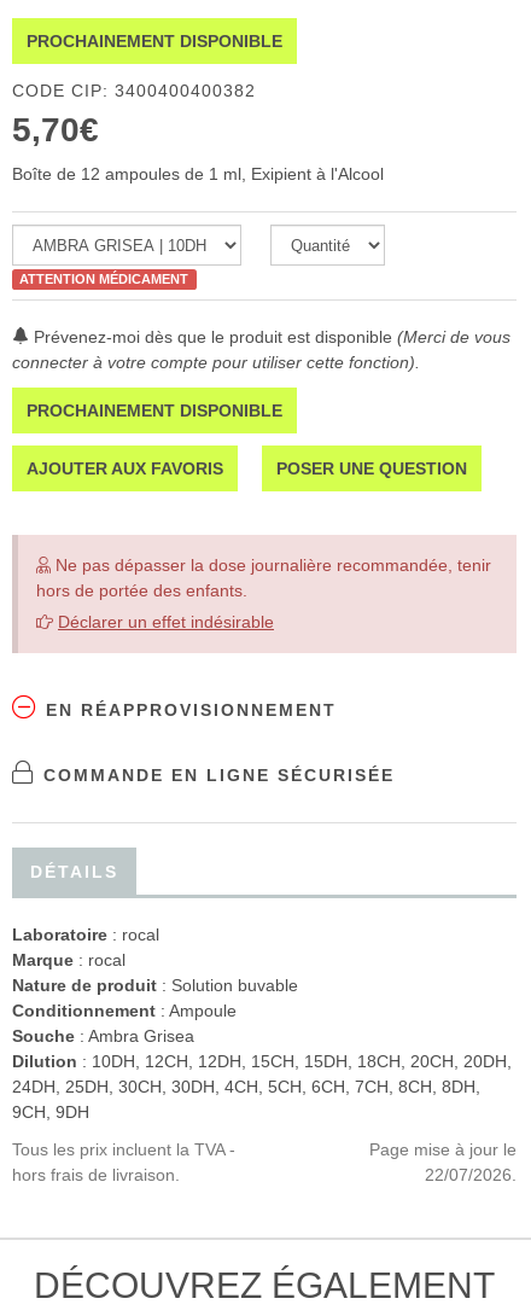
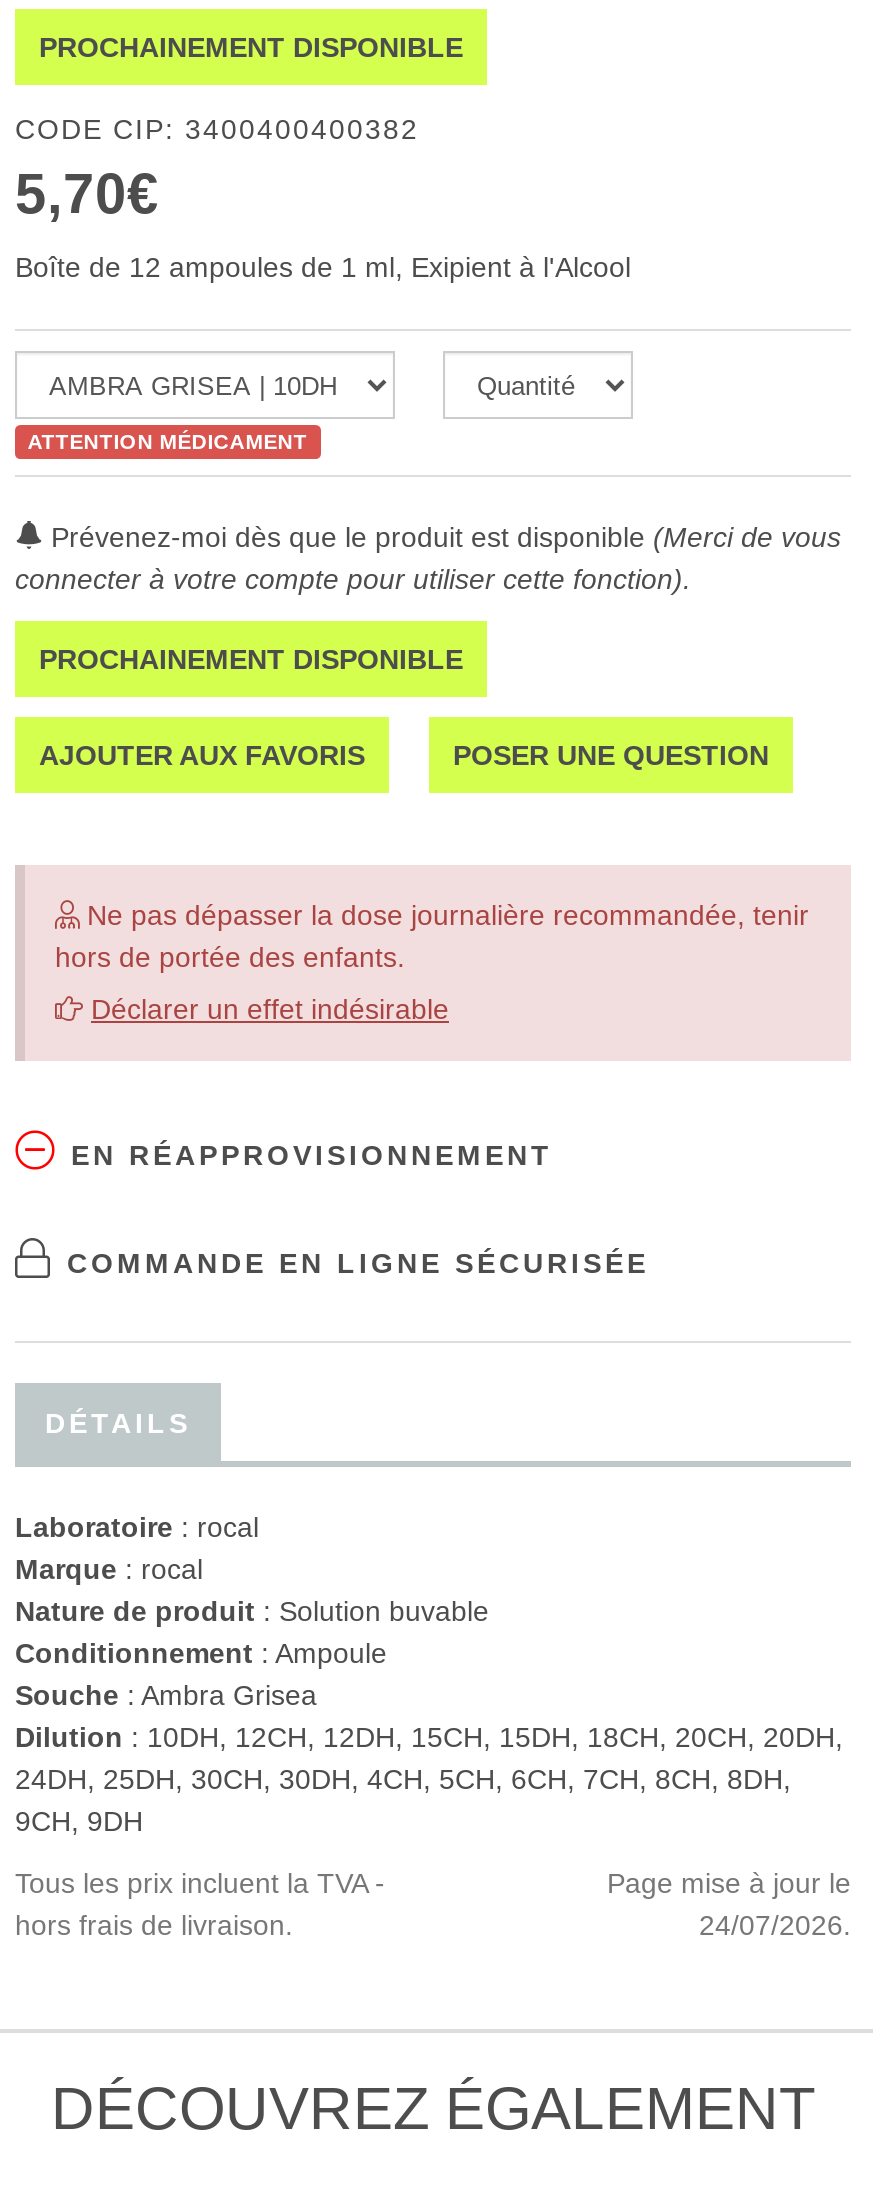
- 22/07/2026.
+ 24/07/2026.
